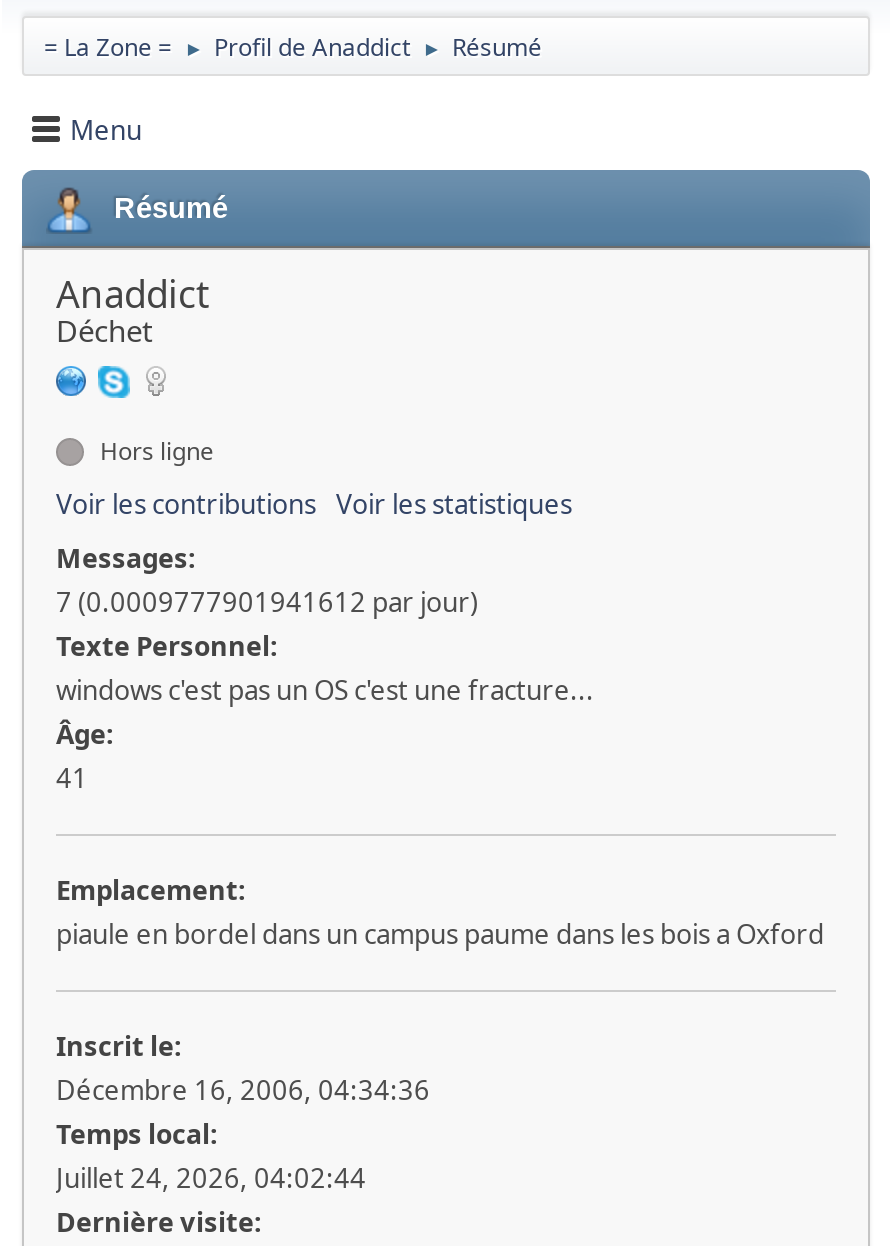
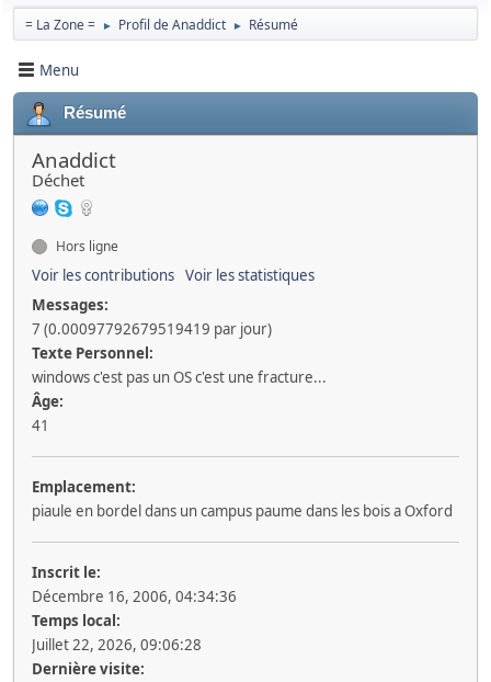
- 7 (0.0009777901941612 par jour)
+ 7 (0.00097792679519419 par jour)

- Juillet 24, 2026, 04:02:44
+ Juillet 22, 2026, 09:06:28
